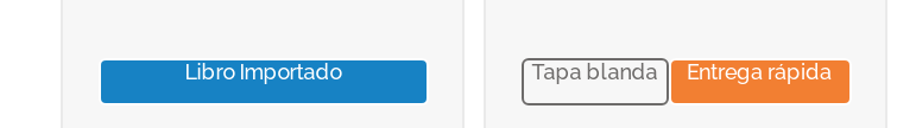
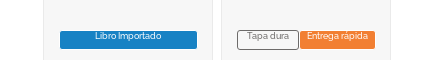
- Tapa blanda
+ Tapa dura
